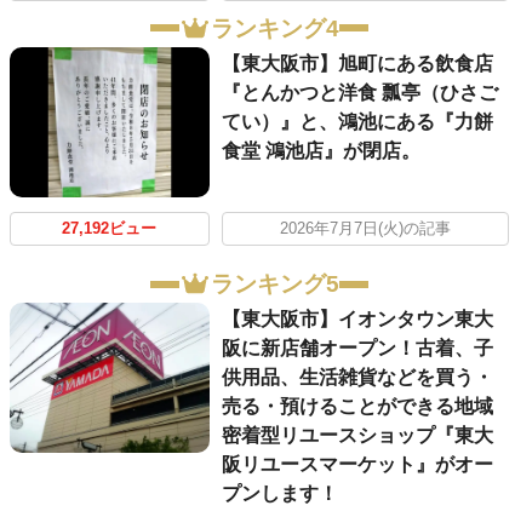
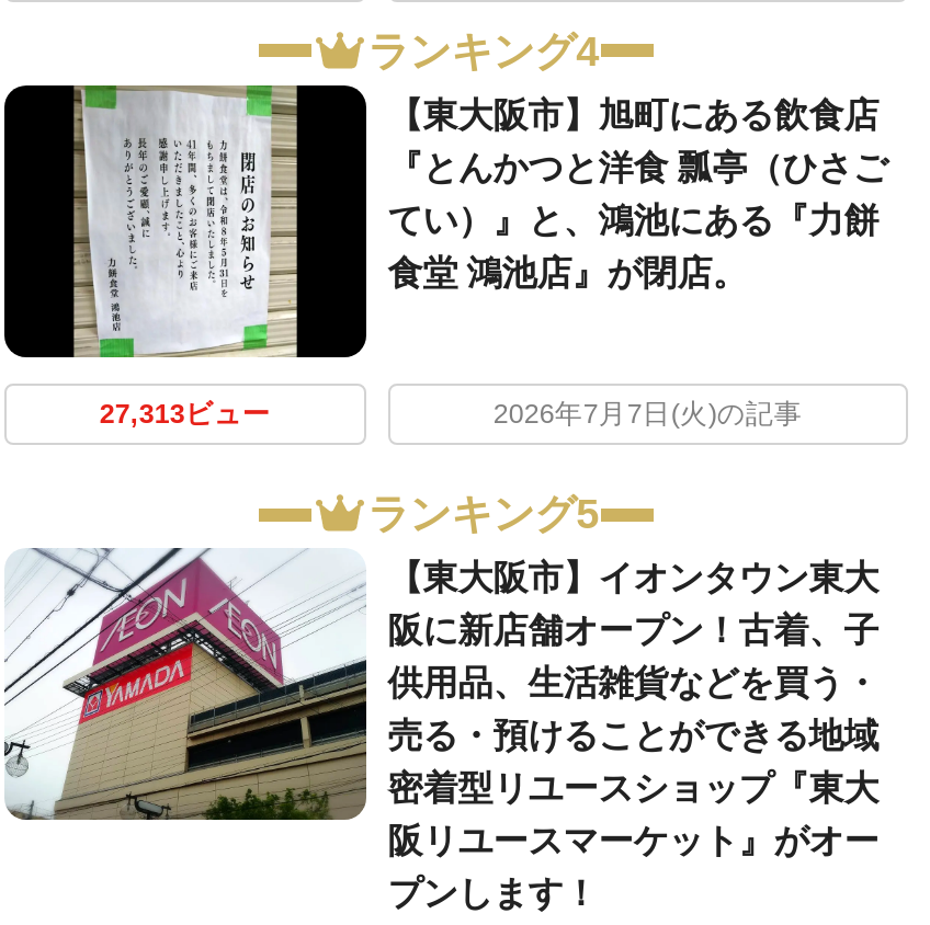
- 27,192ビュー
+ 27,313ビュー
